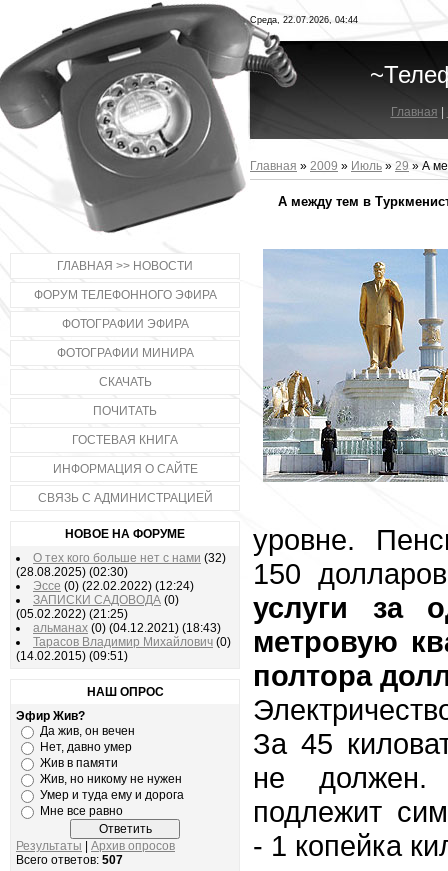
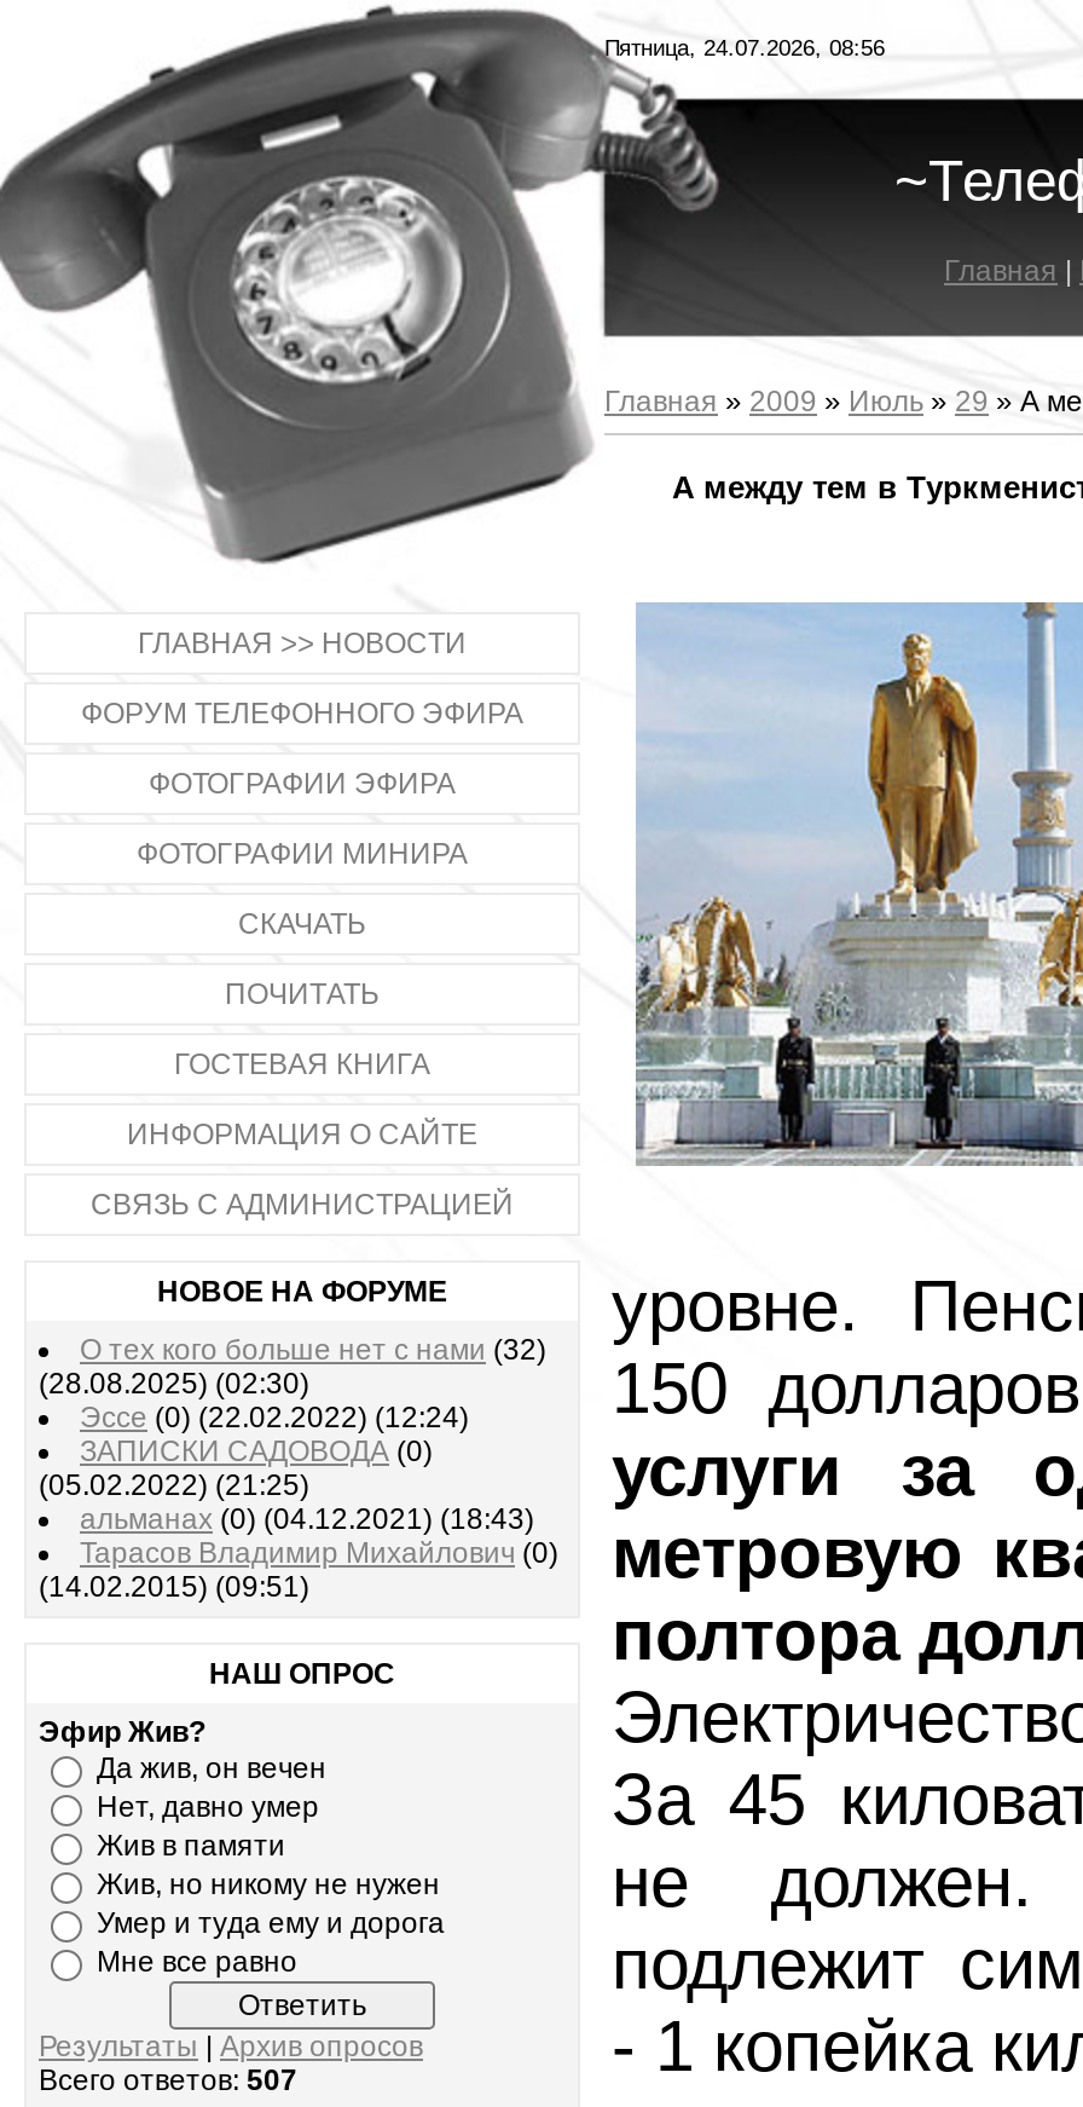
- Среда, 22.07.2026, 04:44
+ Пятница, 24.07.2026, 08:56
